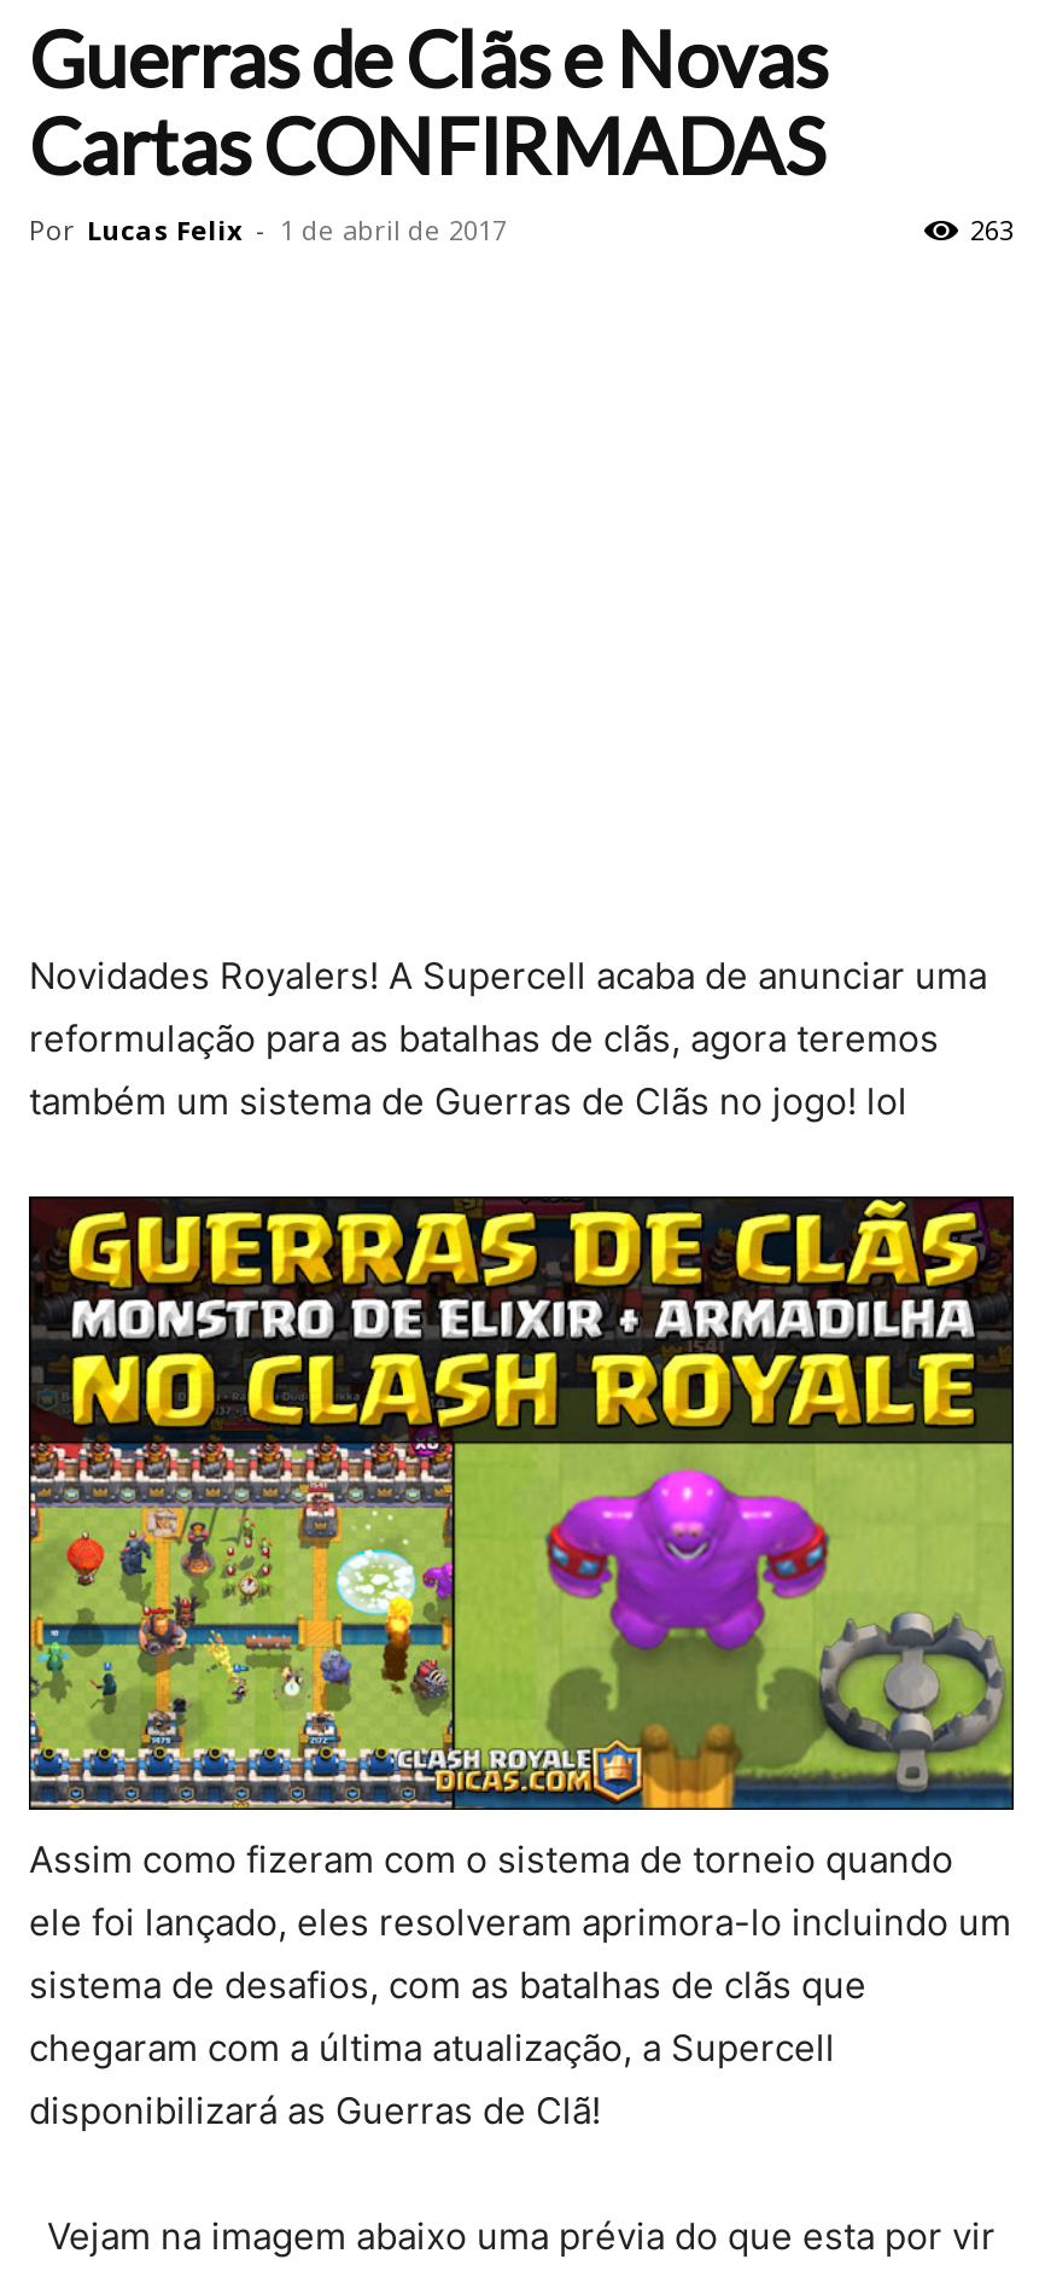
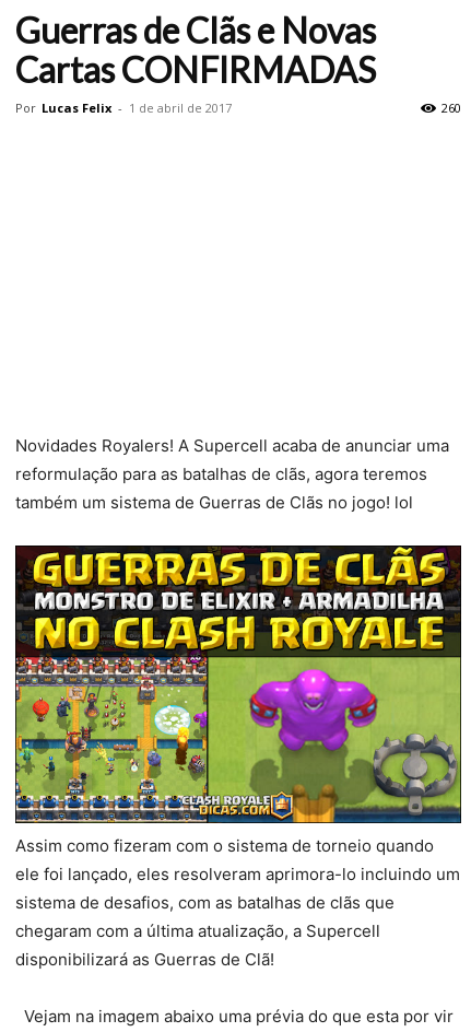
- 263
+ 260
